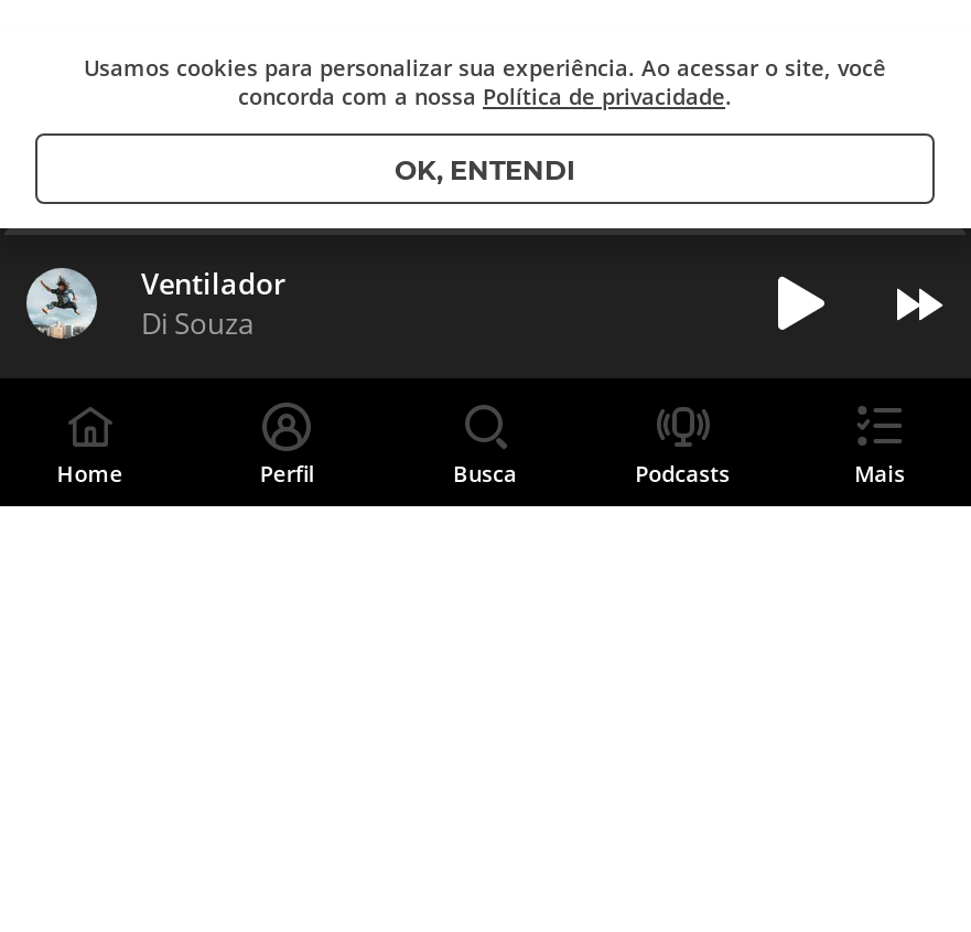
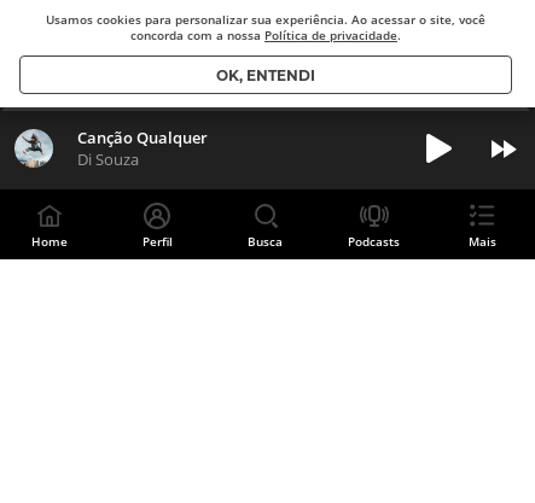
- Ventilador
+ Canção Qualquer
